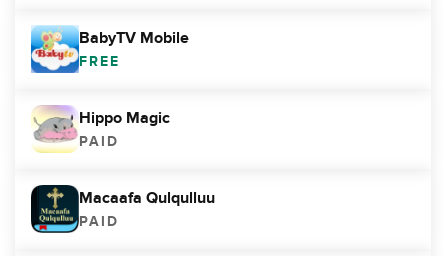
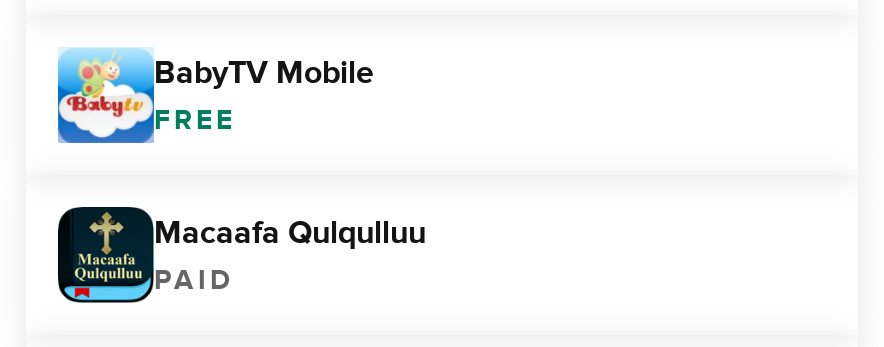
- [image]
- Hippo Magic
- PAID
